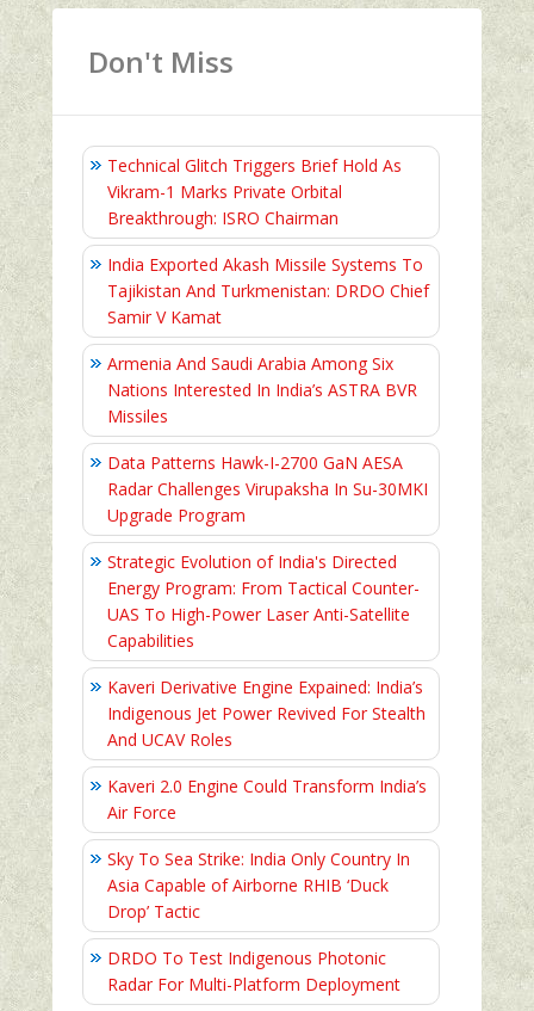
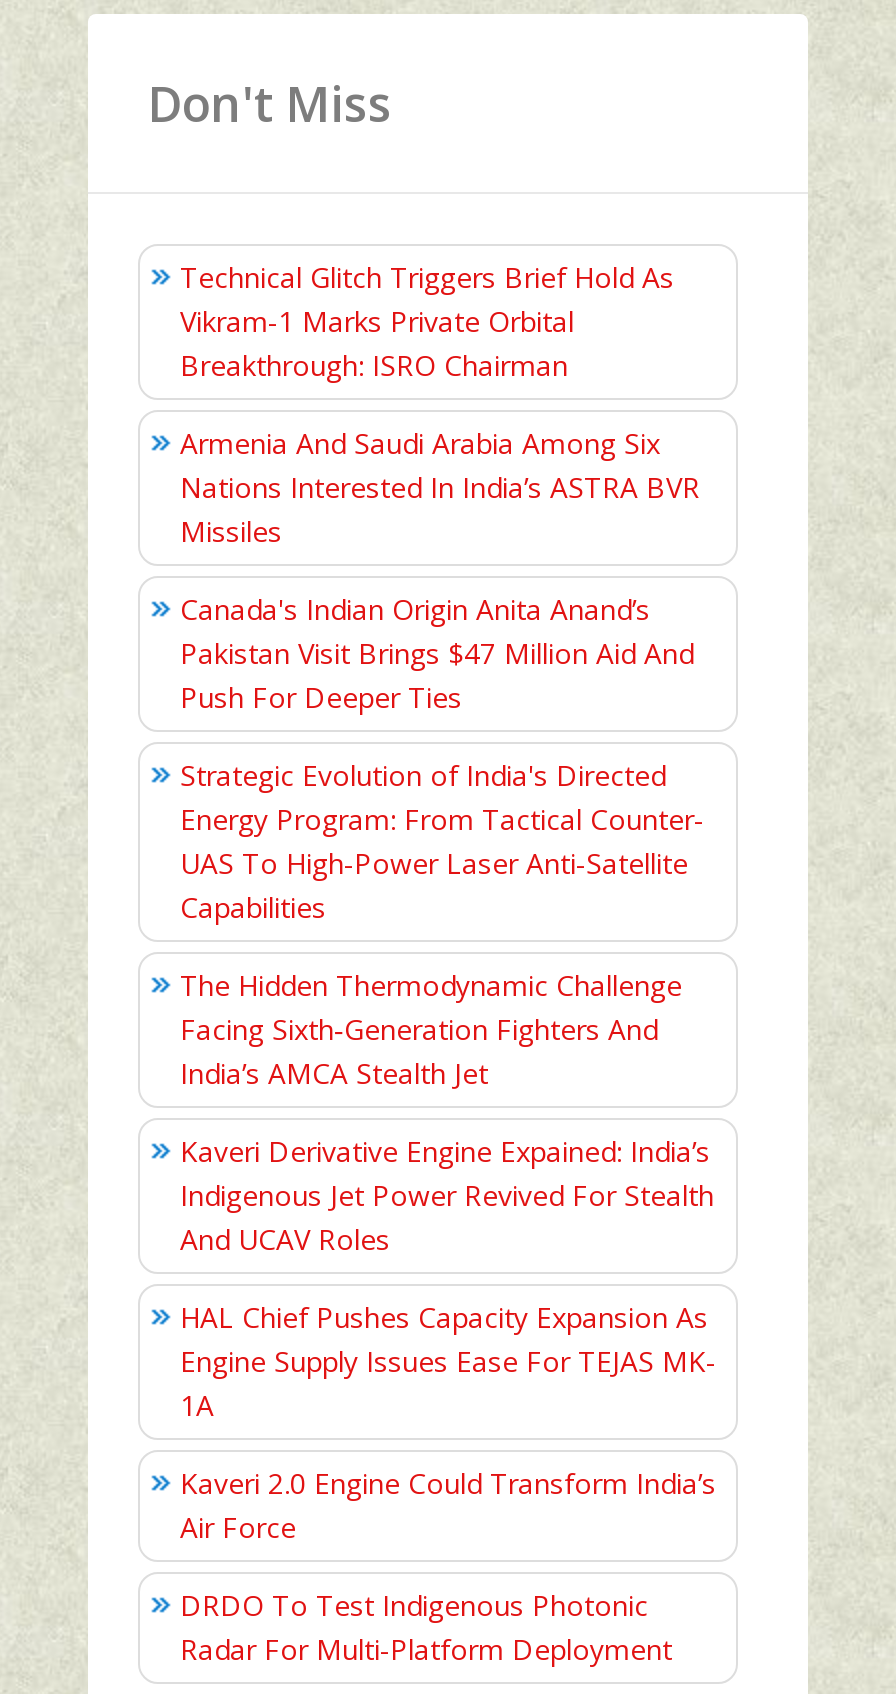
- India Exported Akash Missile Systems To
- Tajikistan And Turkmenistan: DRDO Chief
- Samir V Kamat

moved up: Armenia And Saudi Arabia Among Six | Nations Interested In India’s ASTRA BVR | Missiles

- Data Patterns Hawk-I-2700 GaN AESA
- Radar Challenges Virupaksha In Su-30MKI
- Upgrade Program
+ Canada's Indian Origin Anita Anand’s
+ Pakistan Visit Brings $47 Million Aid And
+ Push For Deeper Ties

moved up: Strategic Evolution of India's Directed | Energy Program: From Tactical Counter- | UAS To High-Power Laser Anti-Satellite | Capabilities

+ The Hidden Thermodynamic Challenge
+ Facing Sixth‑Generation Fighters And
+ India’s AMCA Stealth Jet

+ HAL Chief Pushes Capacity Expansion As
+ Engine Supply Issues Ease For TEJAS MK-
+ 1A

moved down: Kaveri 2.0 Engine Could Transform India’s | Air Force

- Sky To Sea Strike: India Only Country In
- Asia Capable of Airborne RHIB ‘Duck
- Drop’ Tactic
